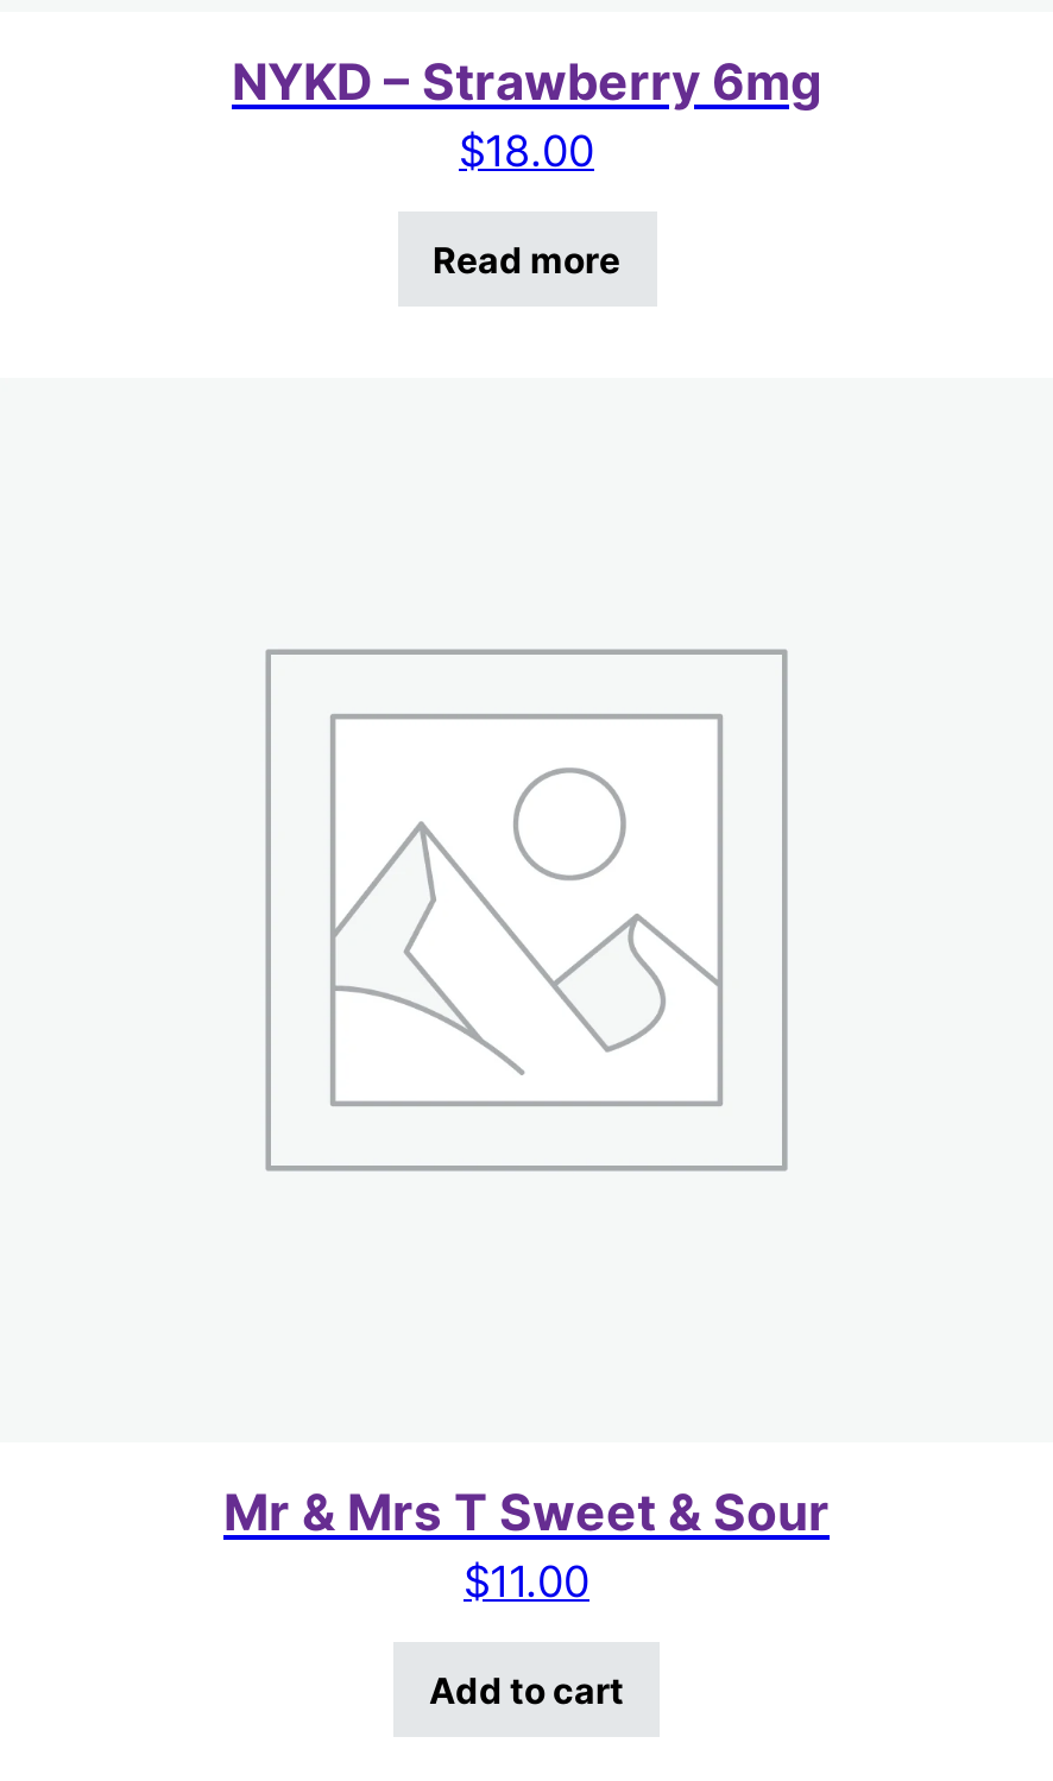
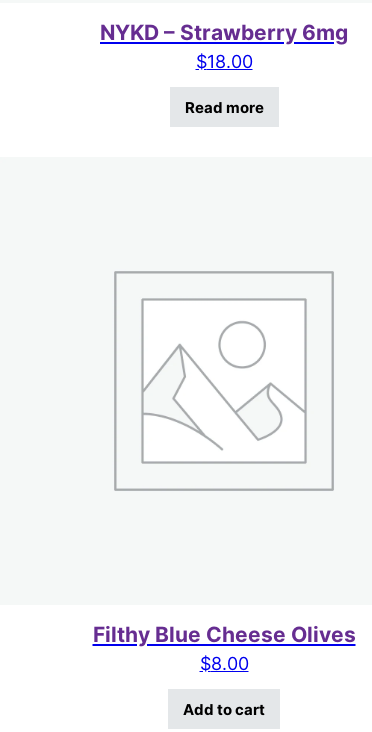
- Mr & Mrs T Sweet & Sour
- $11.00
+ Filthy Blue Cheese Olives
+ $8.00
